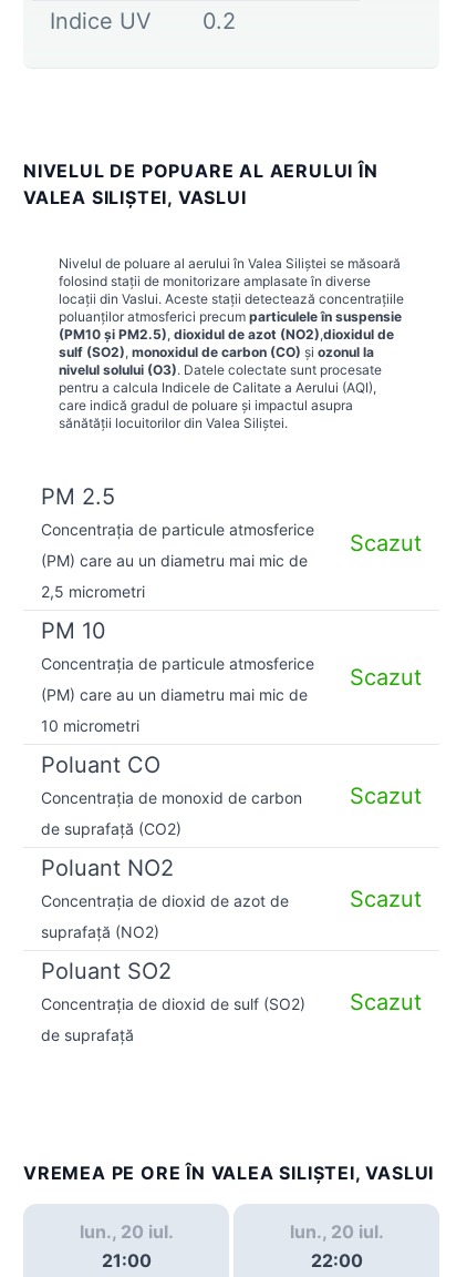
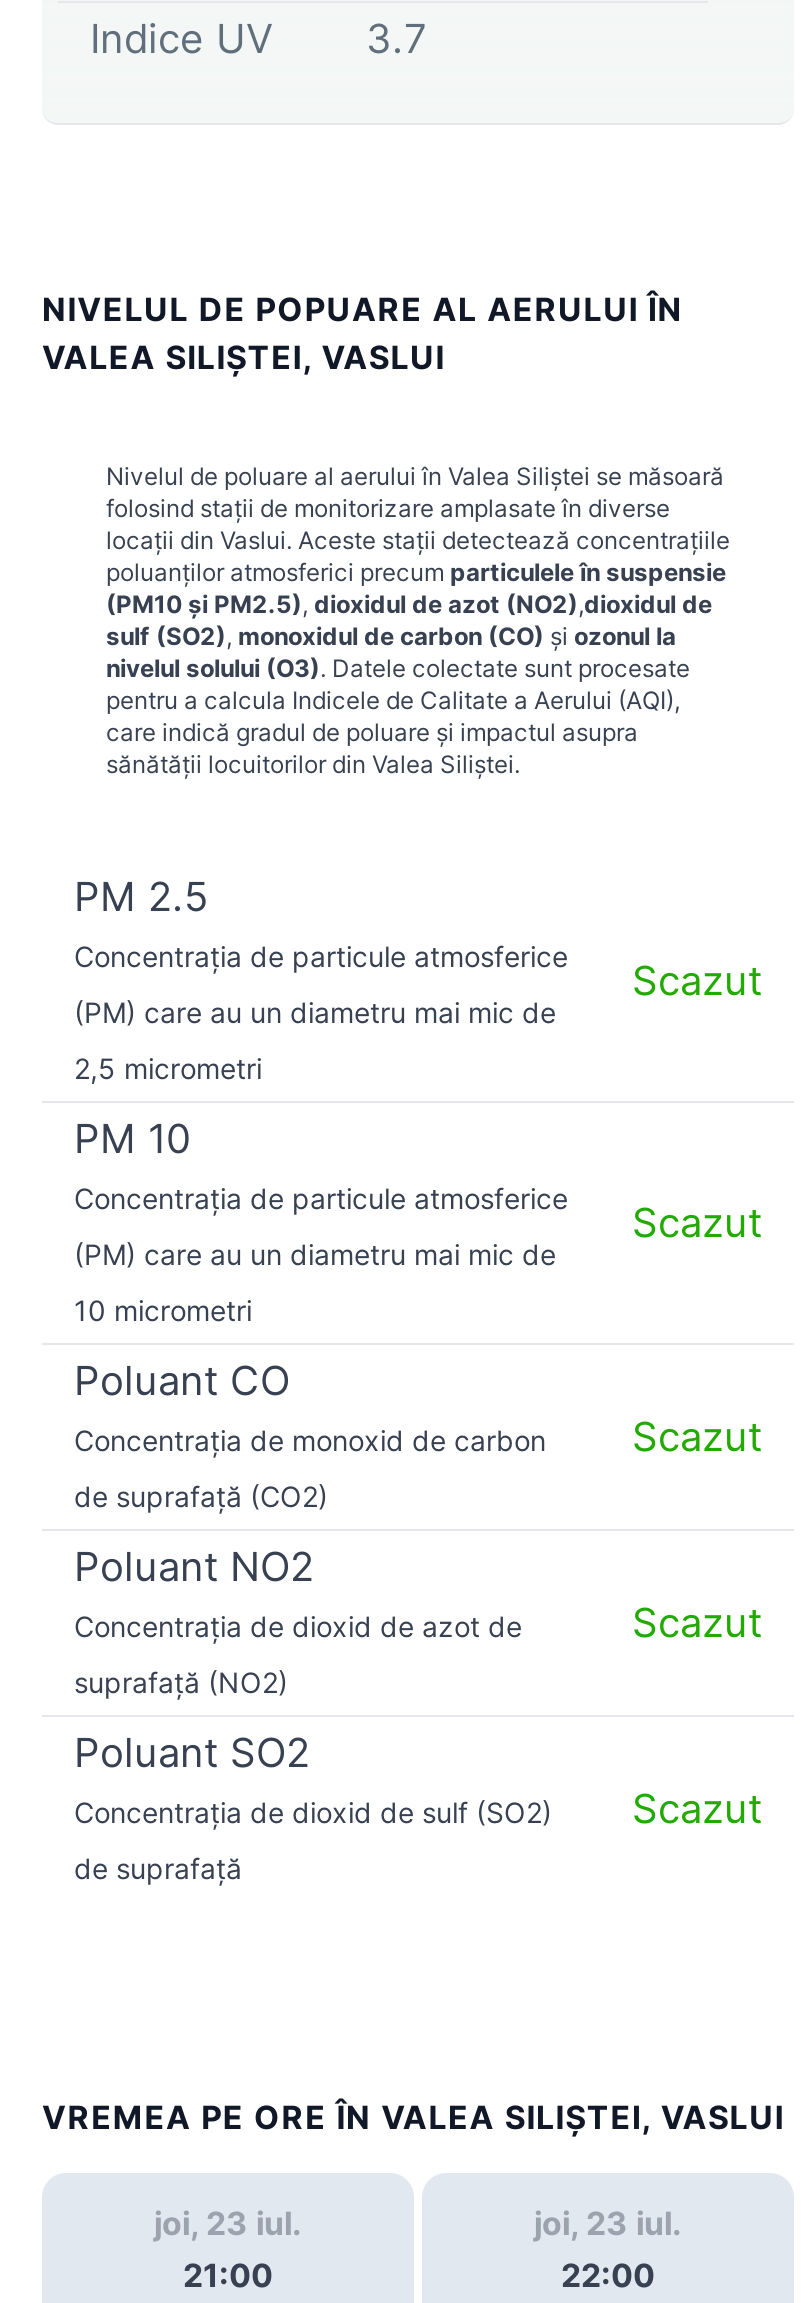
- Indice UV 0.2
+ Indice UV 3.7

- lun., 20 iul.
+ joi, 23 iul.

- lun., 20 iul.
+ joi, 23 iul.
